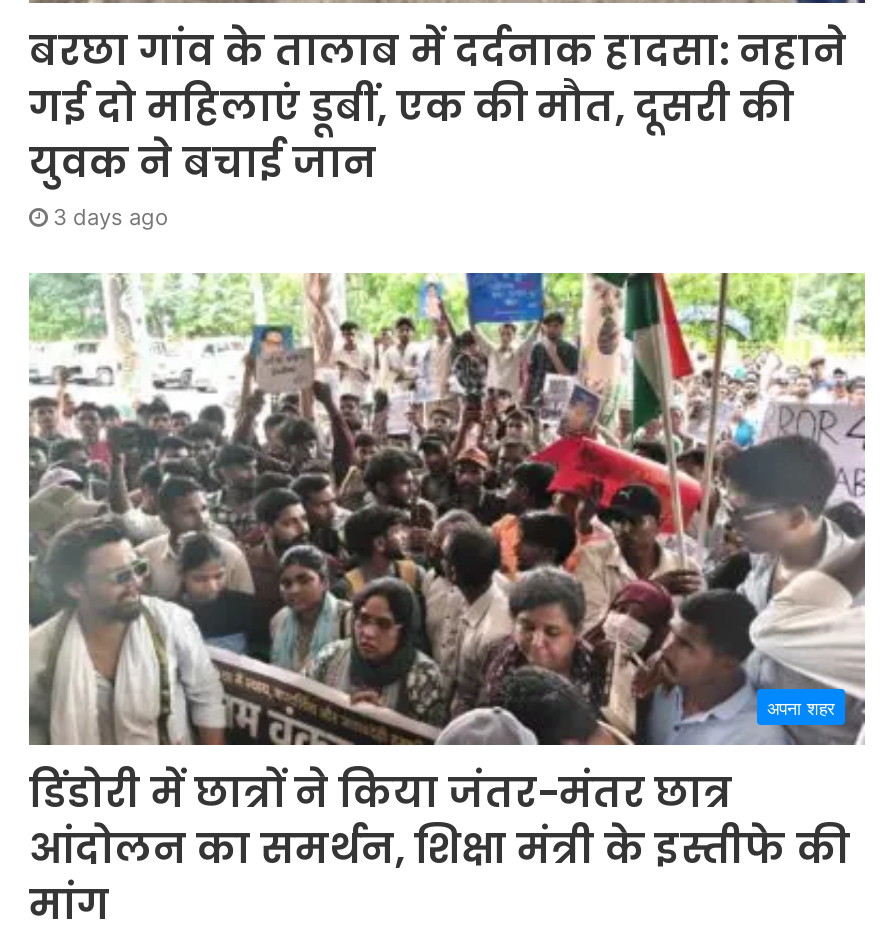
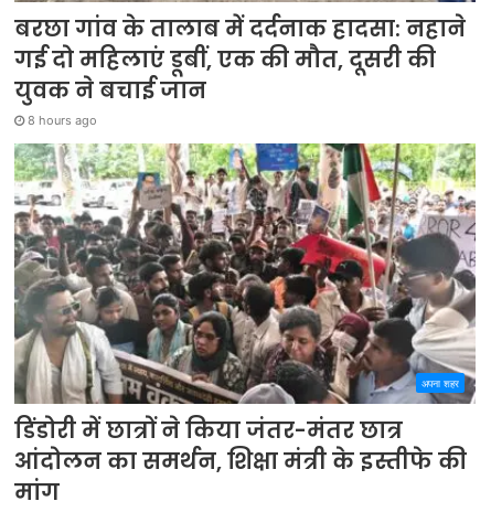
- 3 days ago
+ 8 hours ago
